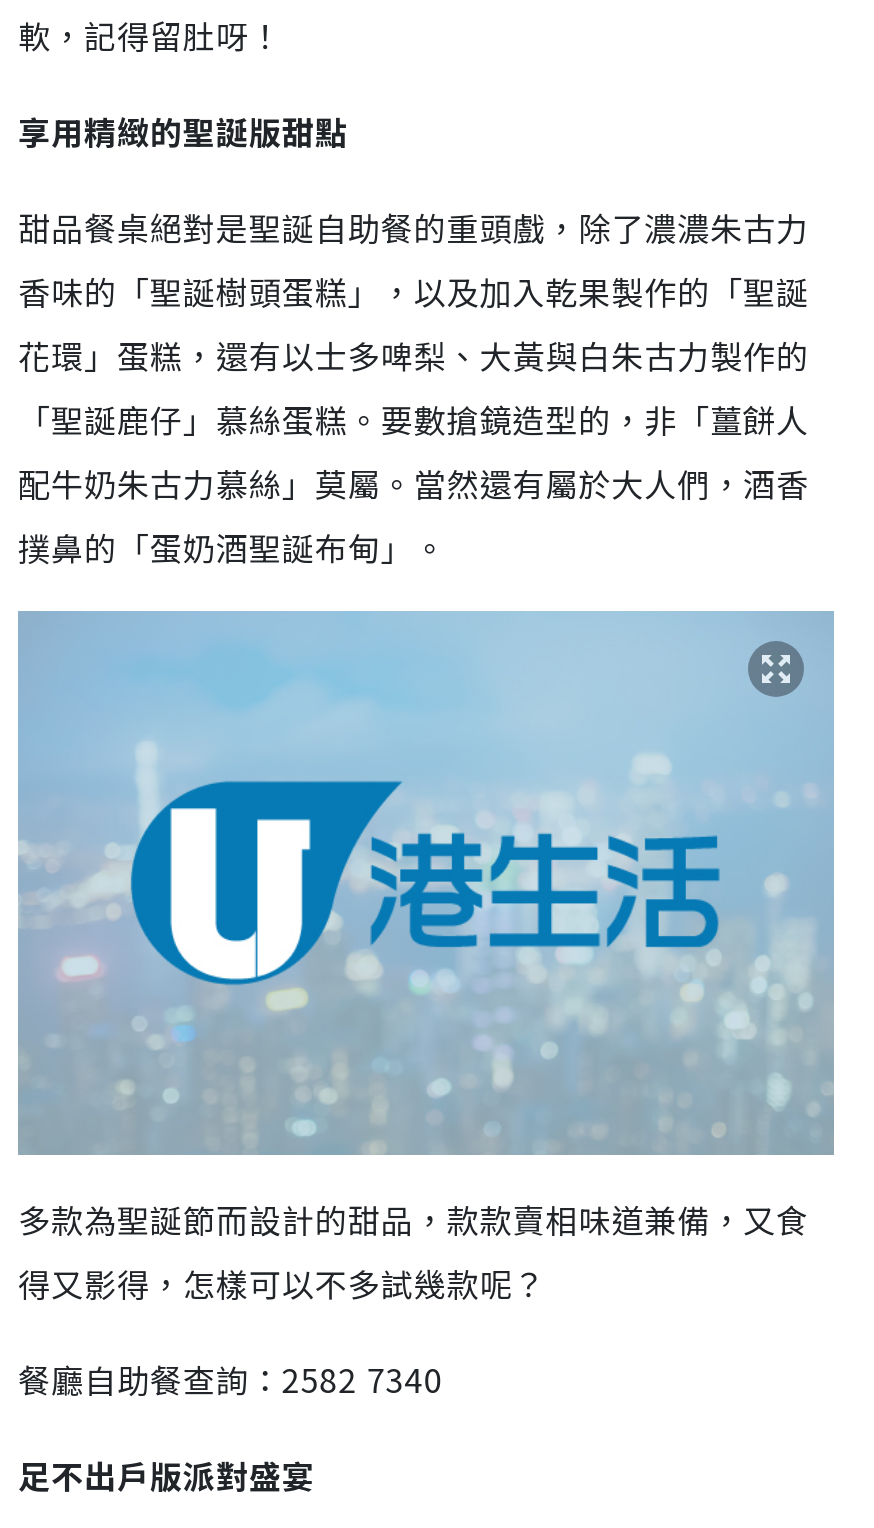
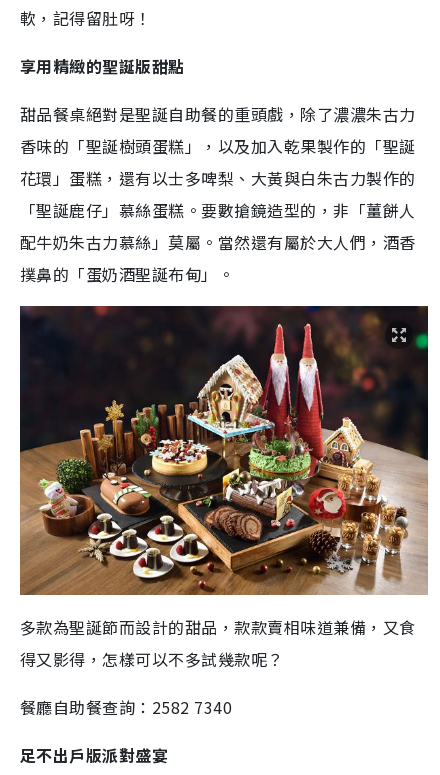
- [image]
+ [image]
